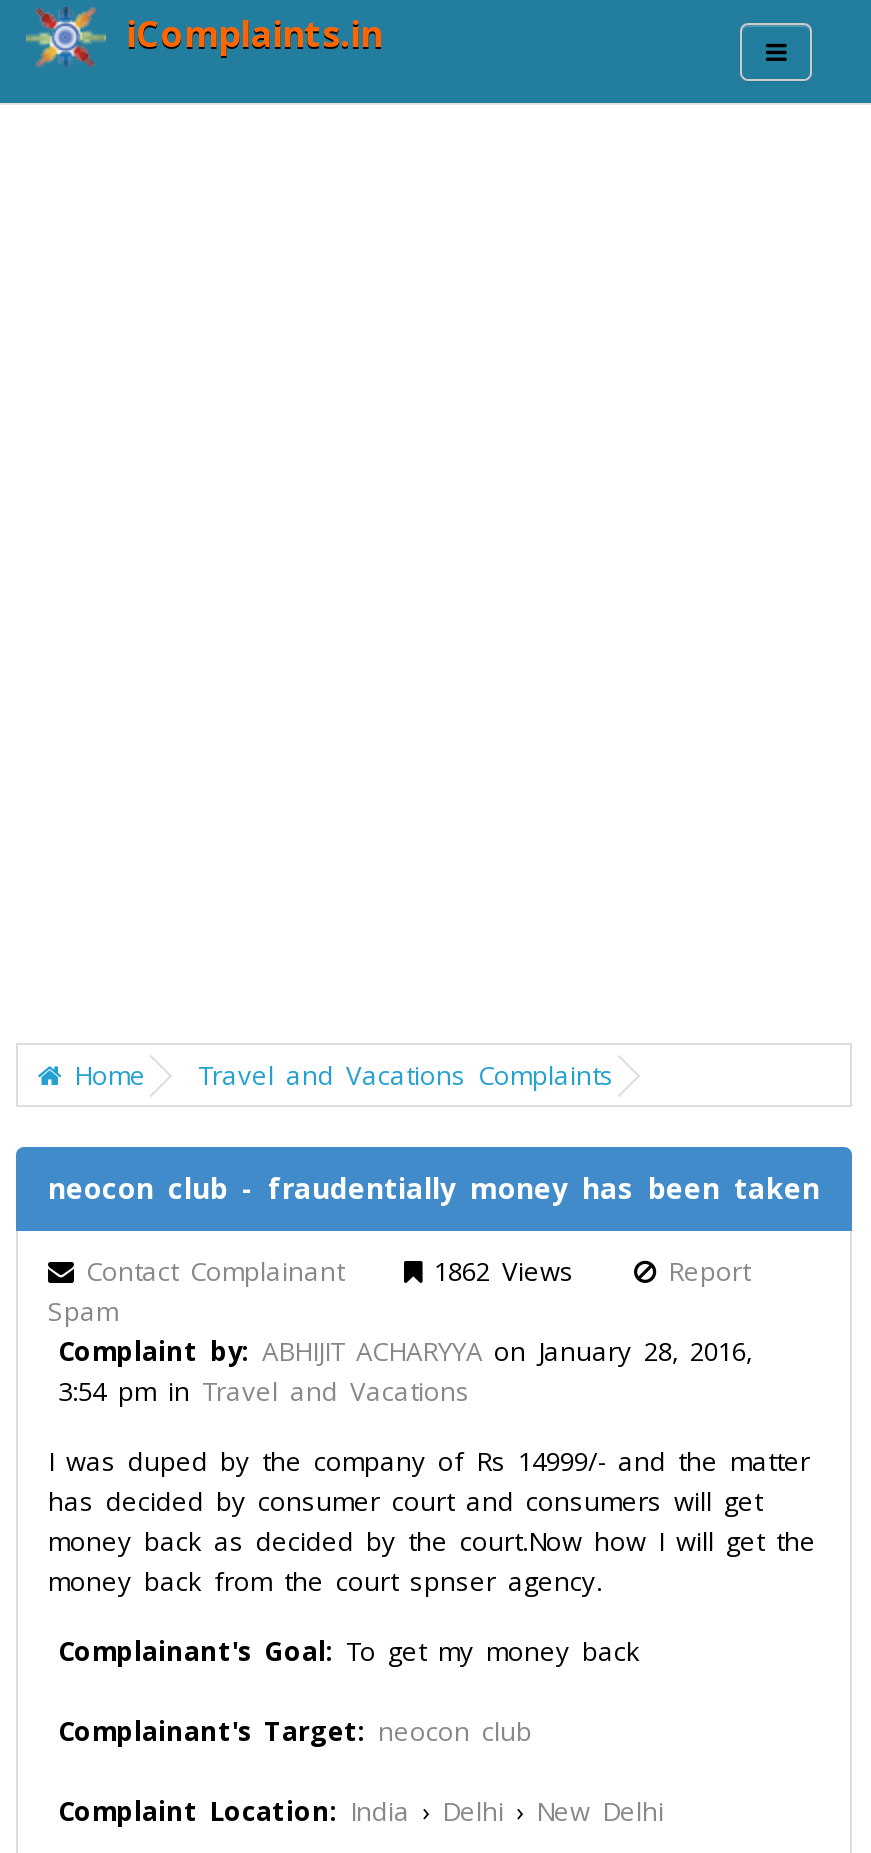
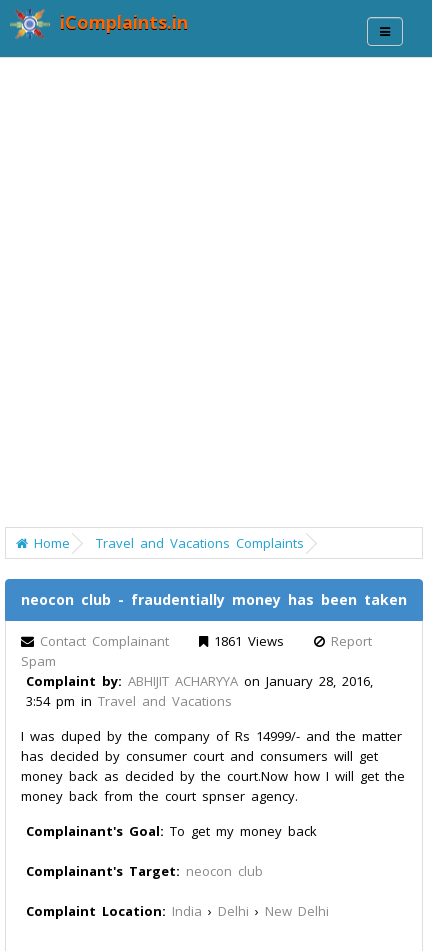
- 1862 Views Report
+ 1861 Views Report
